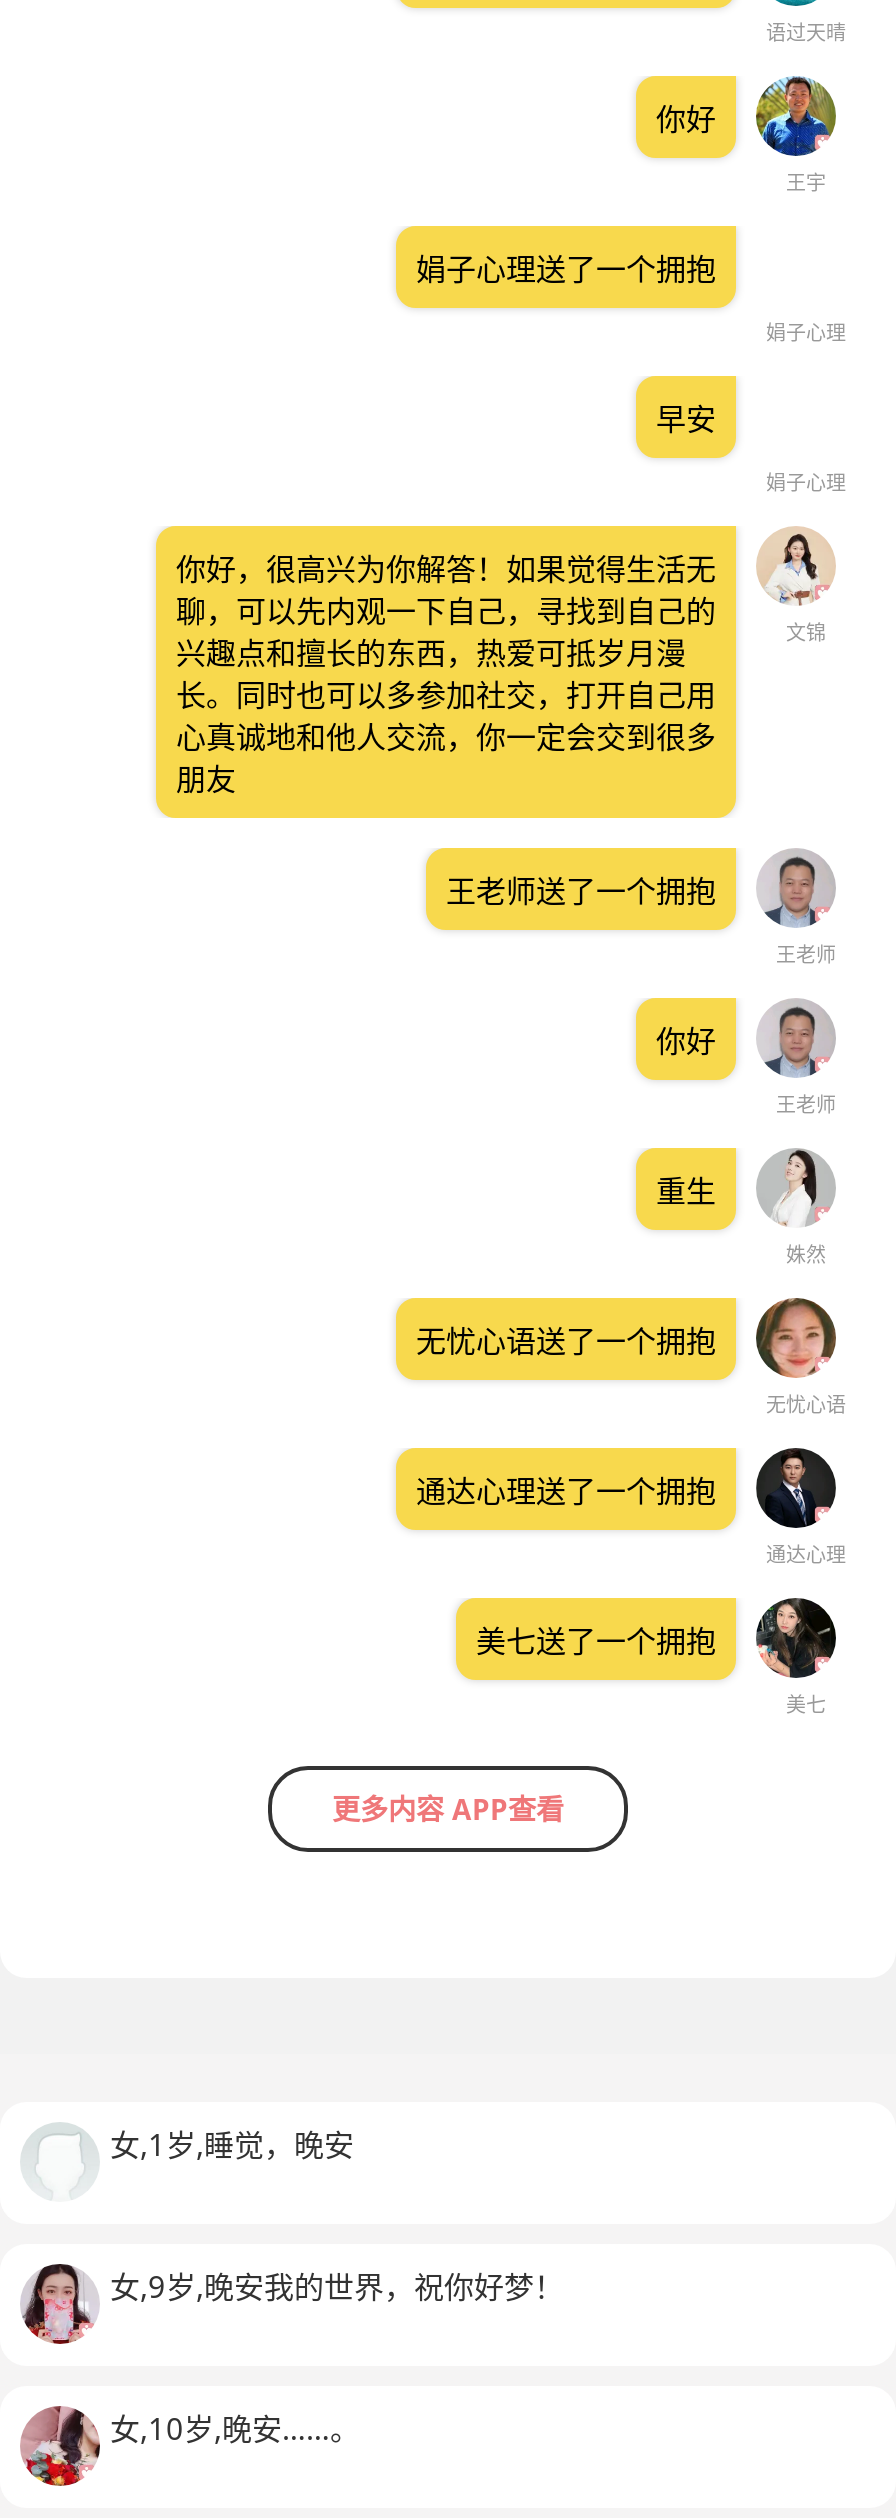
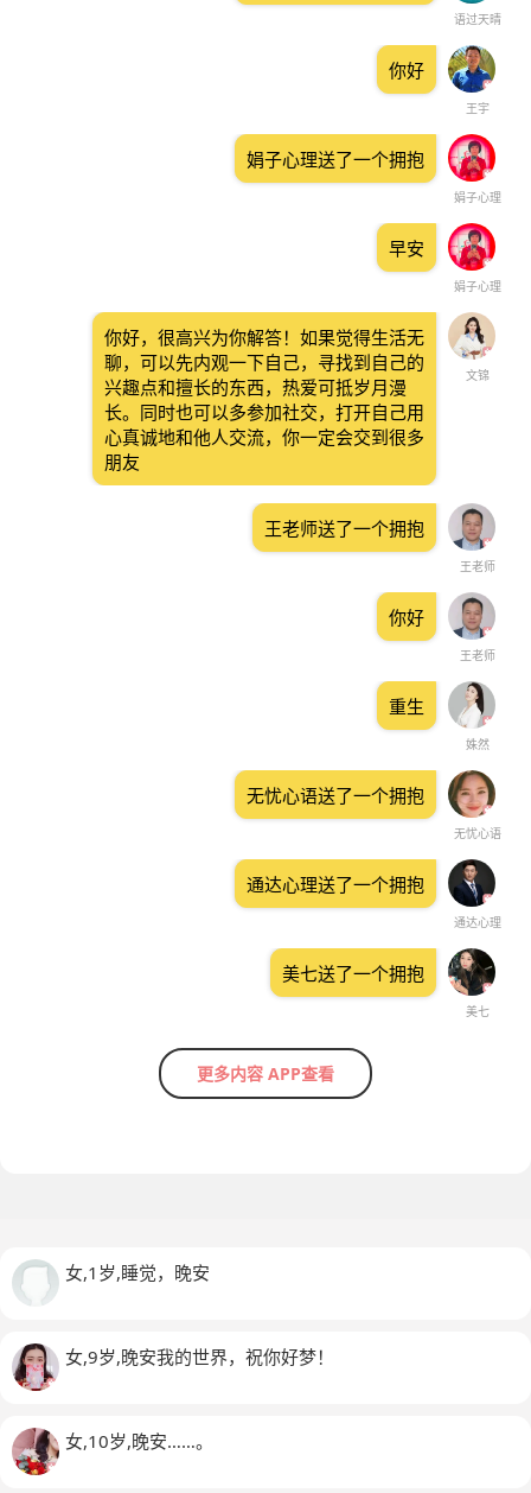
+ [image]

+ [image]
